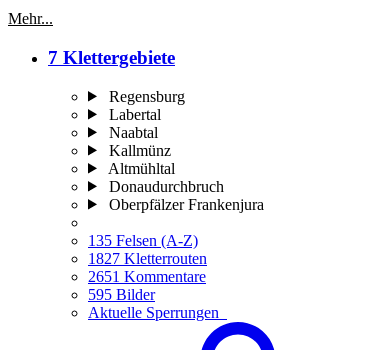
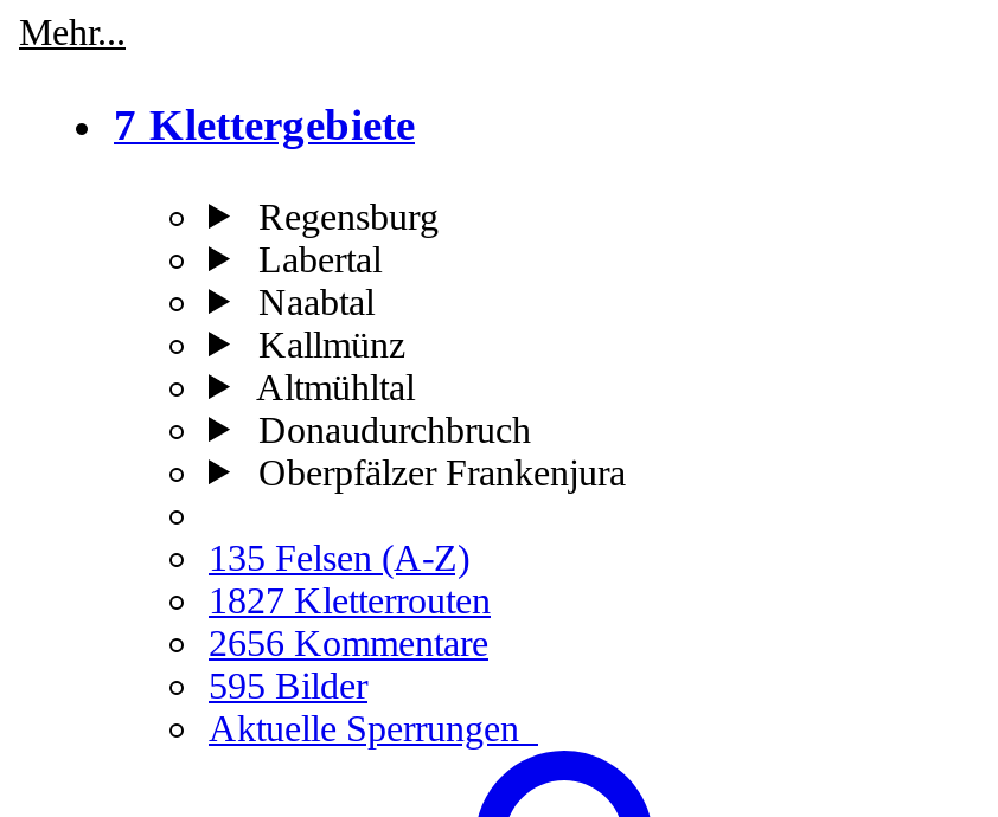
- 2651 Kommentare
+ 2656 Kommentare
